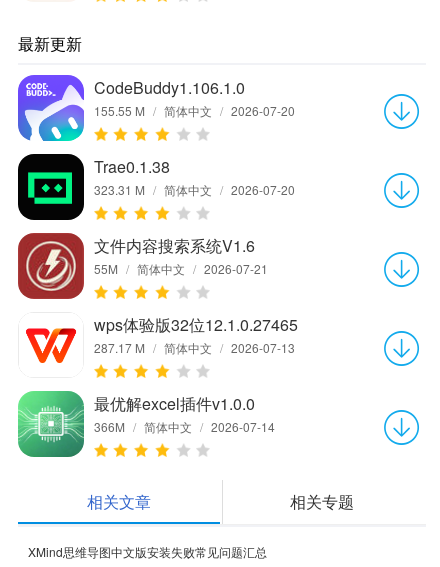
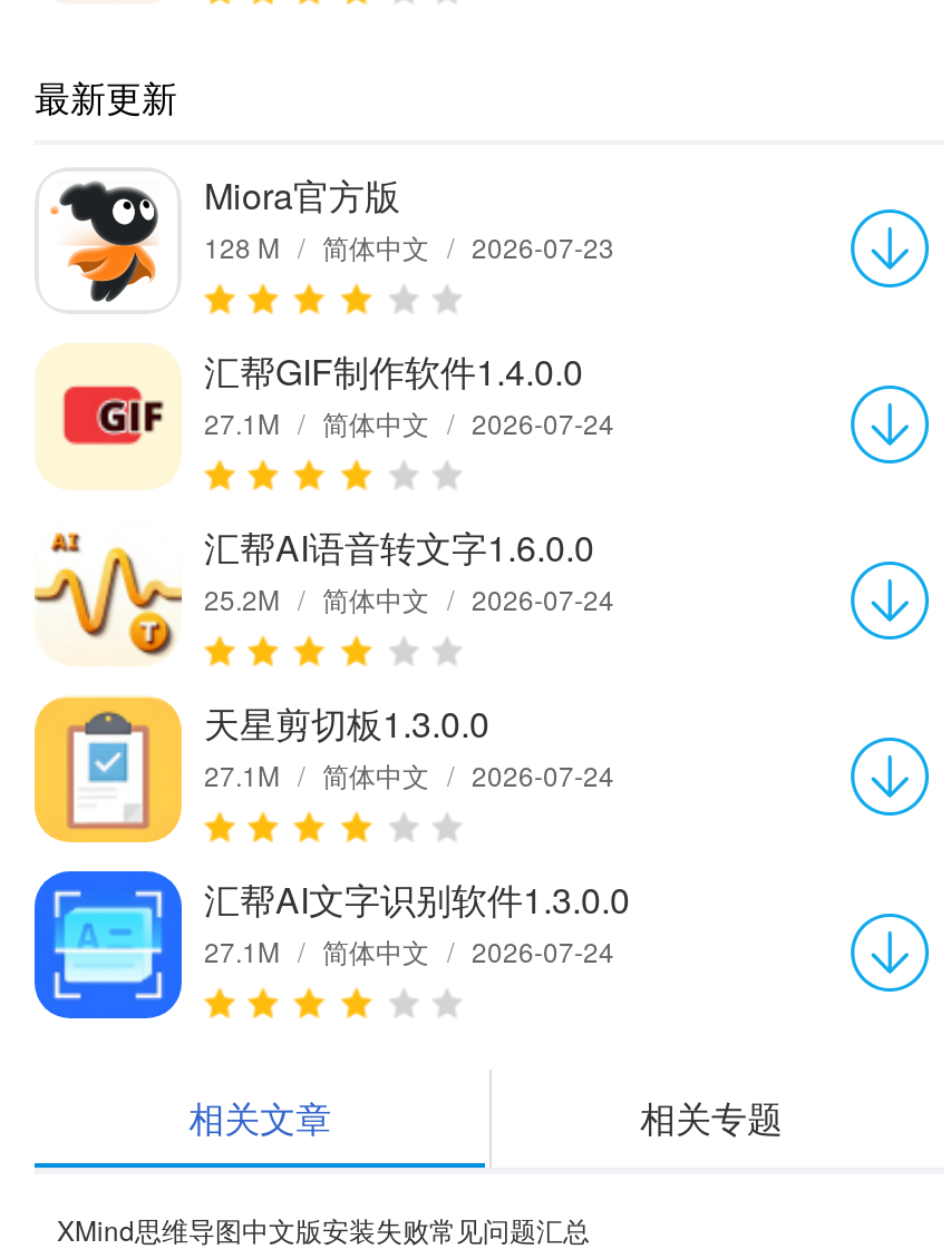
- [image]
- CodeBuddy1.106.1.0
- 155.55 M / 简体中文 / 2026-07-20
+ [image]
+ Miora官方版
+ 128 M / 简体中文 / 2026-07-23

- [image]
- Trae0.1.38
- 323.31 M / 简体中文 / 2026-07-20
+ [image]
+ 汇帮GIF制作软件1.4.0.0
+ 27.1M / 简体中文 / 2026-07-24

- [image]
- 文件内容搜索系统V1.6
- 55M / 简体中文 / 2026-07-21
+ [image]
+ 汇帮AI语音转文字1.6.0.0
+ 25.2M / 简体中文 / 2026-07-24

- [image]
- wps体验版32位12.1.0.27465
- 287.17 M / 简体中文 / 2026-07-13
+ [image]
+ 天星剪切板1.3.0.0
+ 27.1M / 简体中文 / 2026-07-24

- [image]
- 最优解excel插件v1.0.0
- 366M / 简体中文 / 2026-07-14
+ [image]
+ 汇帮AI文字识别软件1.3.0.0
+ 27.1M / 简体中文 / 2026-07-24
